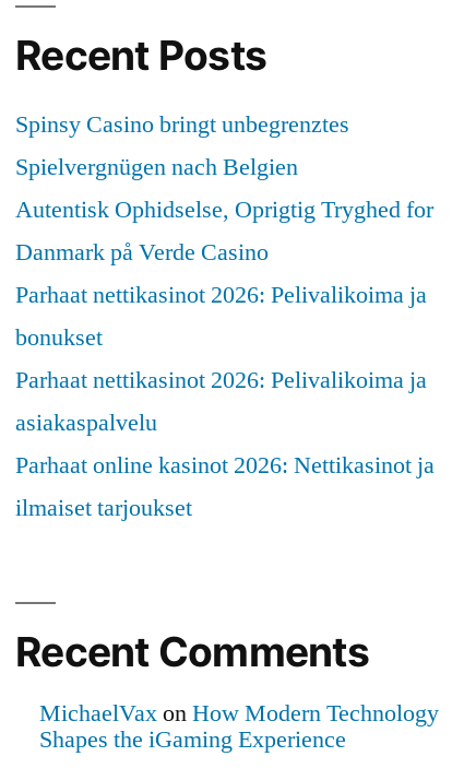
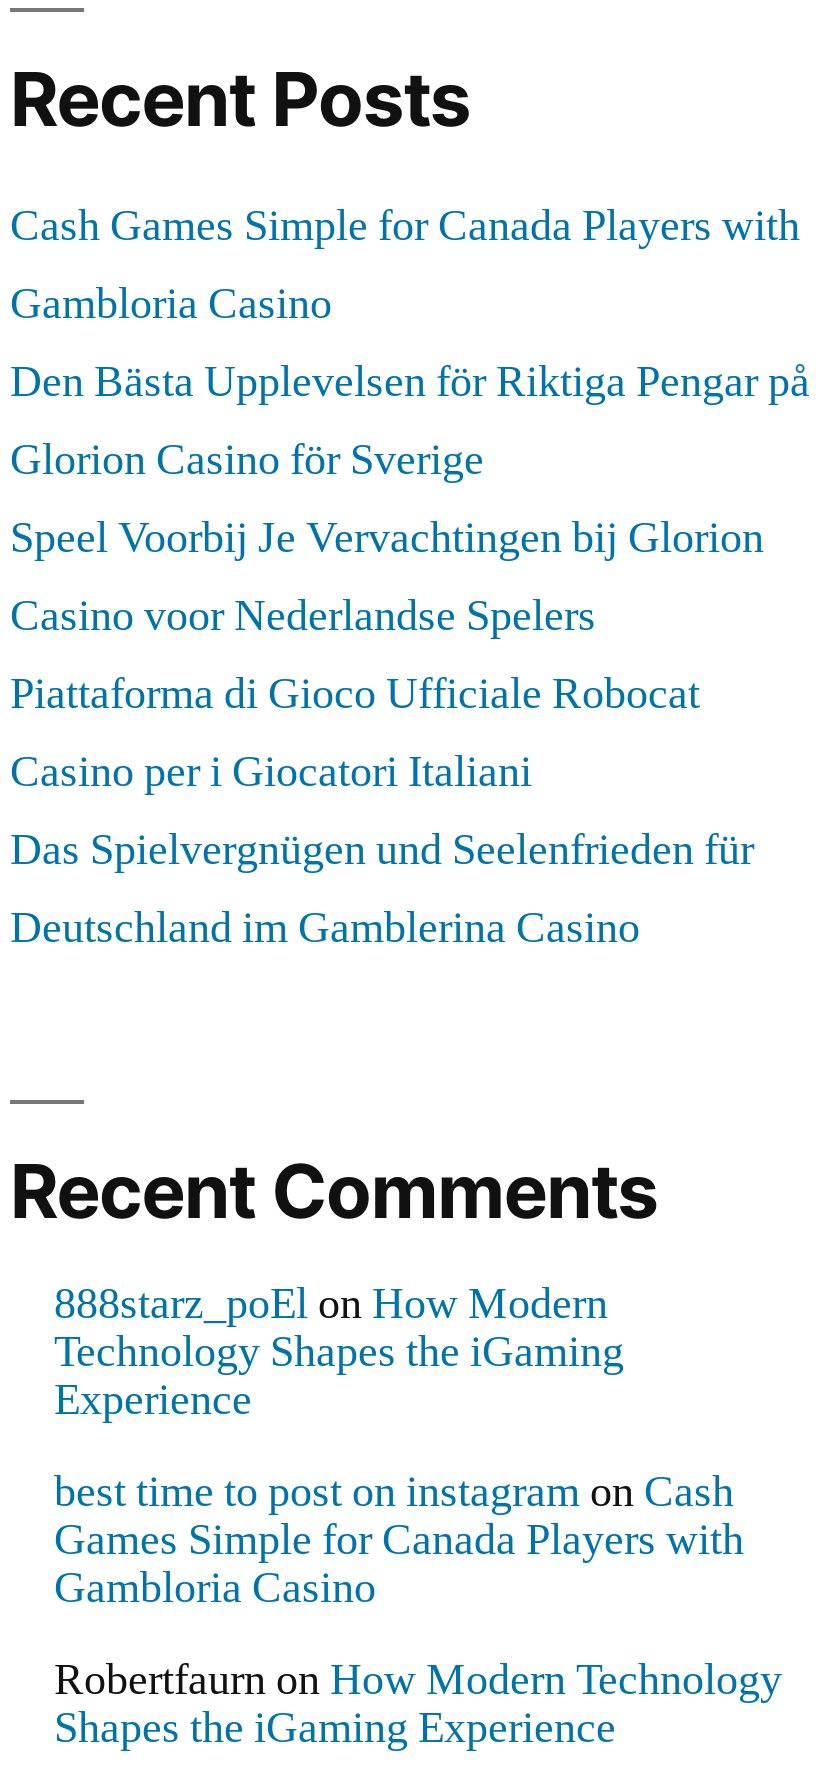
- Spinsy Casino bringt unbegrenztes
- Spielvergnügen nach Belgien
- Autentisk Ophidselse, Oprigtig Tryghed for
- Danmark på Verde Casino
- Parhaat nettikasinot 2026: Pelivalikoima ja
- bonukset
- Parhaat nettikasinot 2026: Pelivalikoima ja
- asiakaspalvelu
- Parhaat online kasinot 2026: Nettikasinot ja
- ilmaiset tarjoukset
+ Cash Games Simple for Canada Players with
+ Gambloria Casino
+ Den Bästa Upplevelsen för Riktiga Pengar på
+ Glorion Casino för Sverige
+ Speel Voorbij Je Vervachtingen bij Glorion
+ Casino voor Nederlandse Spelers
+ Piattaforma di Gioco Ufficiale Robocat
+ Casino per i Giocatori Italiani
+ Das Spielvergnügen und Seelenfrieden für
+ Deutschland im Gamblerina Casino

- MichaelVax on How Modern Technology
+ 888starz_poEl on How Modern
+ Technology Shapes the iGaming
+ Experience
+ best time to post on instagram on Cash
+ Games Simple for Canada Players with
+ Gambloria Casino
+ Robertfaurn on How Modern Technology
